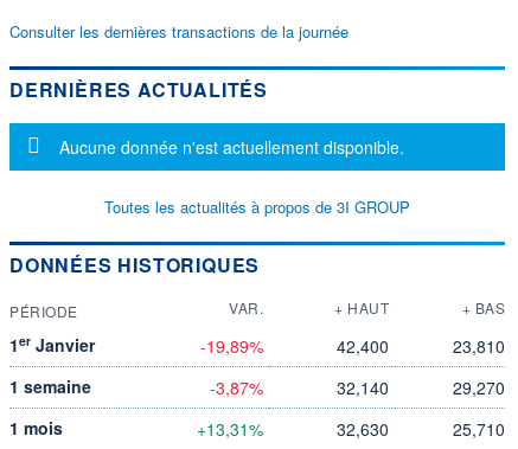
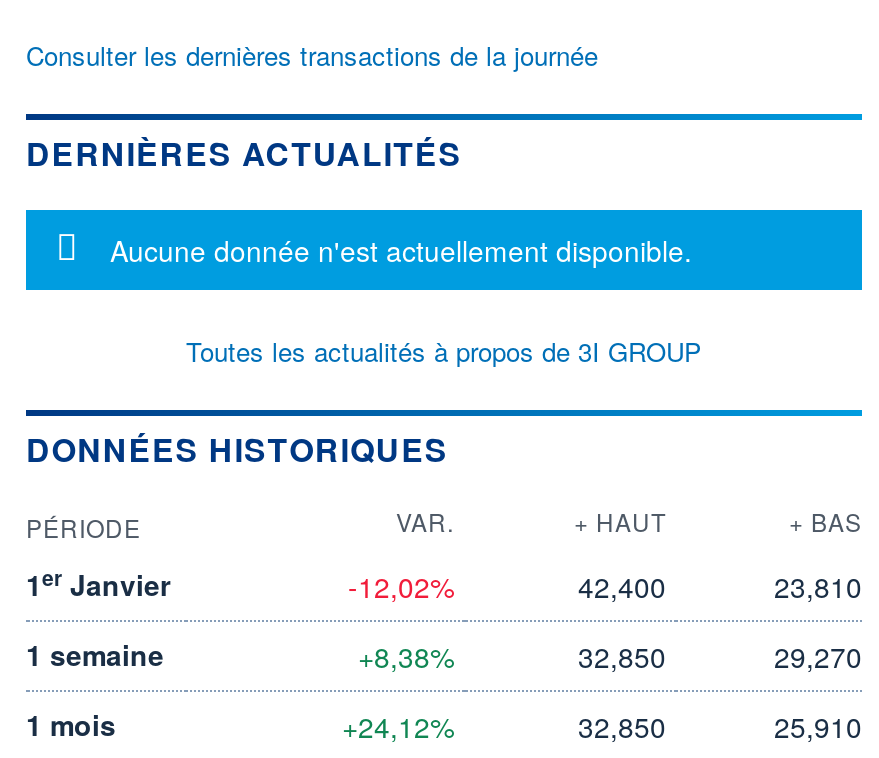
- -19,89%
+ -12,02%

- -3,87%
+ +8,38%

- 32,140
+ 32,850

- +13,31%
+ +24,12%

- 32,630
+ 32,850

- 25,710
+ 25,910
